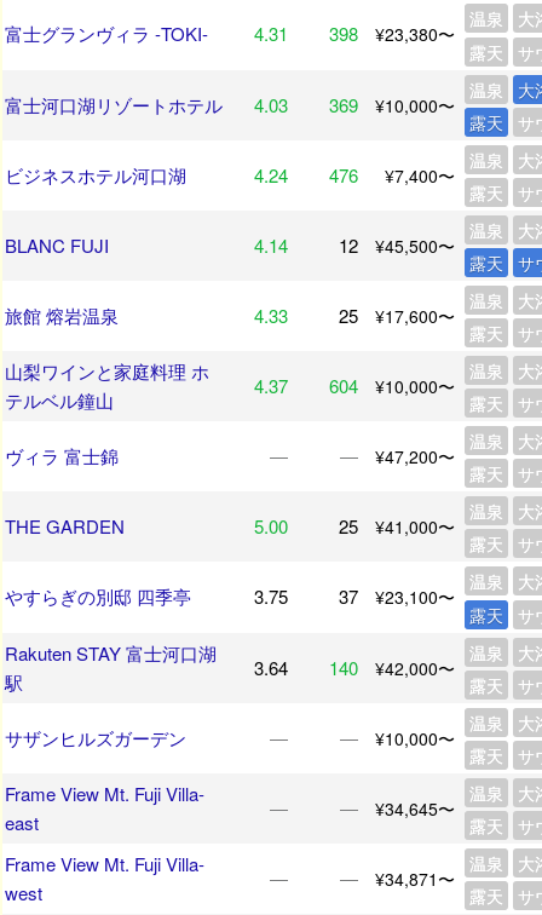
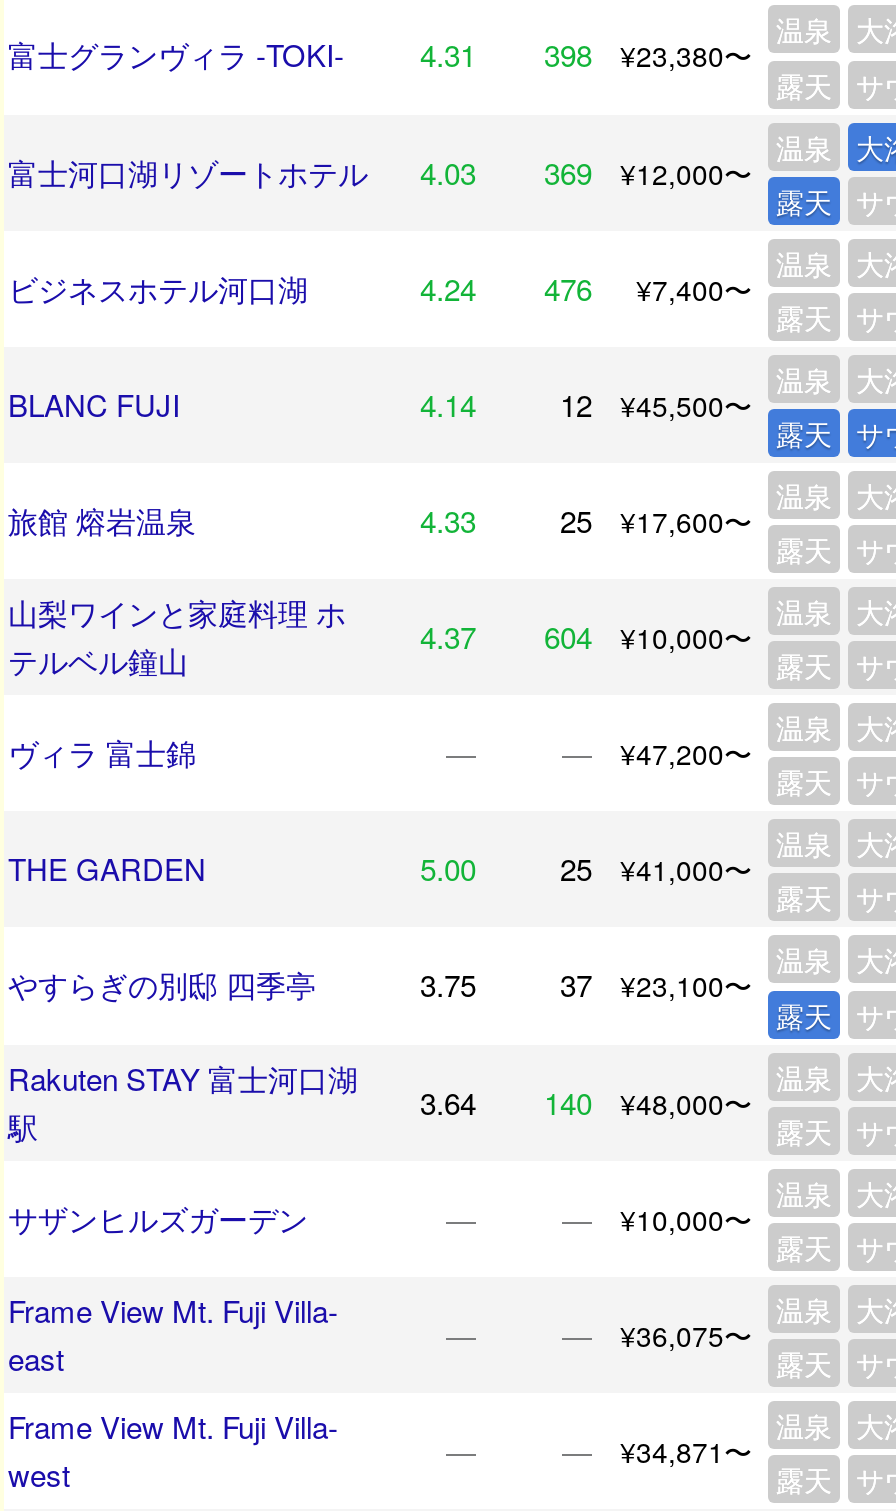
- 富士河口湖リゾートホテル 4.03 369 ¥10,000〜
+ 富士河口湖リゾートホテル 4.03 369 ¥12,000〜

- 3.64 140 ¥42,000〜
+ 3.64 140 ¥48,000〜

- ¥34,645〜
+ ¥36,075〜
